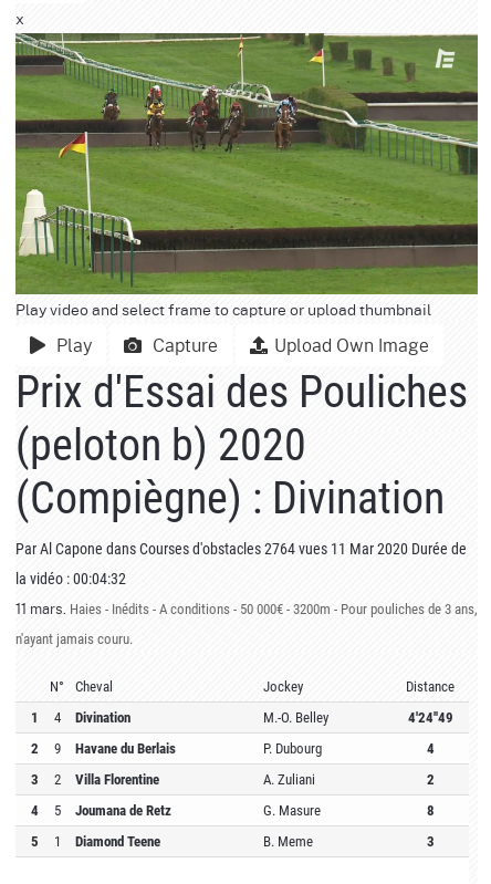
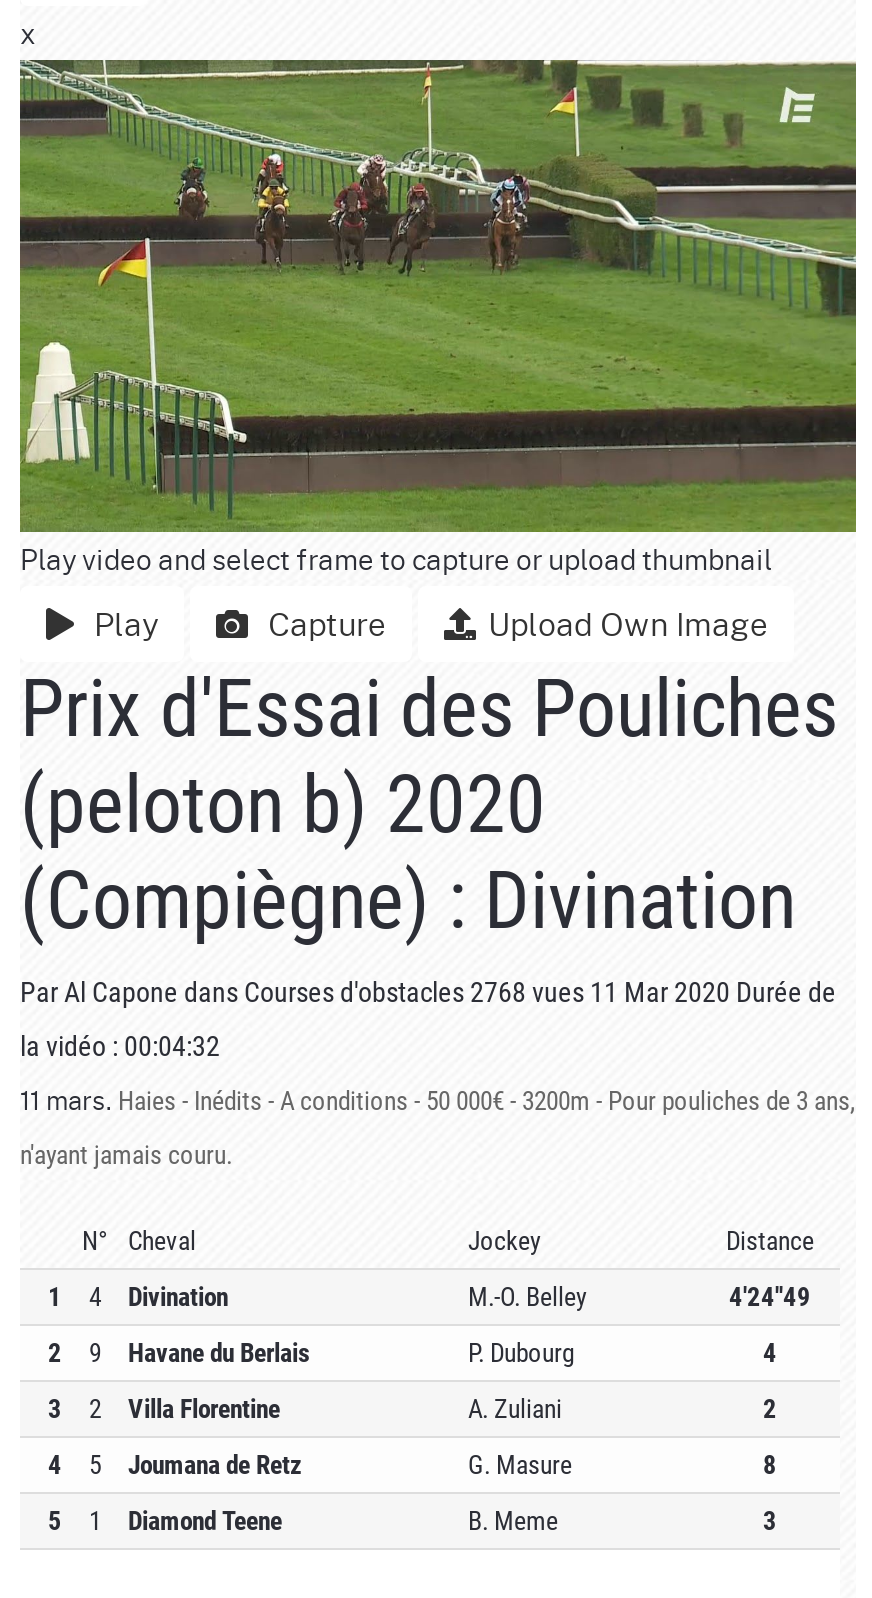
- Par Al Capone dans Courses d'obstacles 2764 vues 11 Mar 2020 Durée de
+ Par Al Capone dans Courses d'obstacles 2768 vues 11 Mar 2020 Durée de
